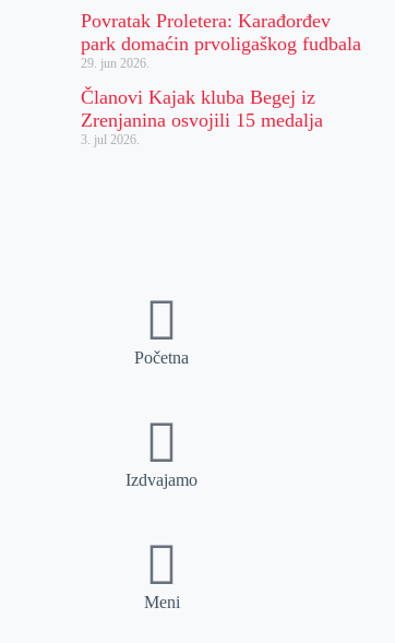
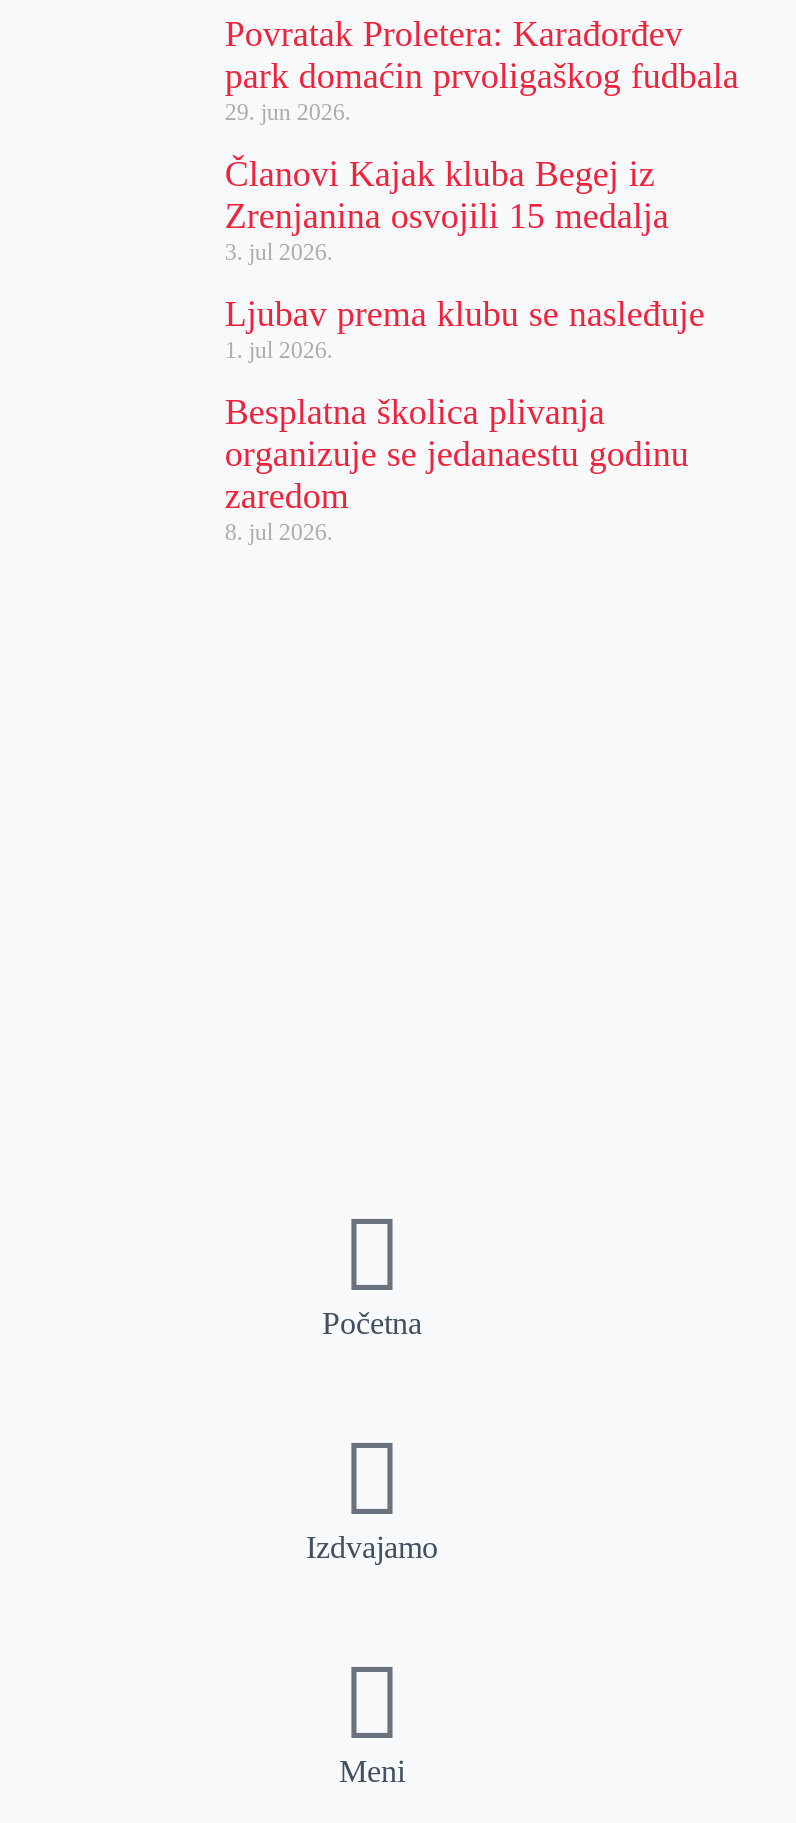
+ Ljubav prema klubu se nasleđuje
+ 1. jul 2026.
+ Besplatna školica plivanja
+ organizuje se jedanaestu godinu
+ zaredom
+ 8. jul 2026.
